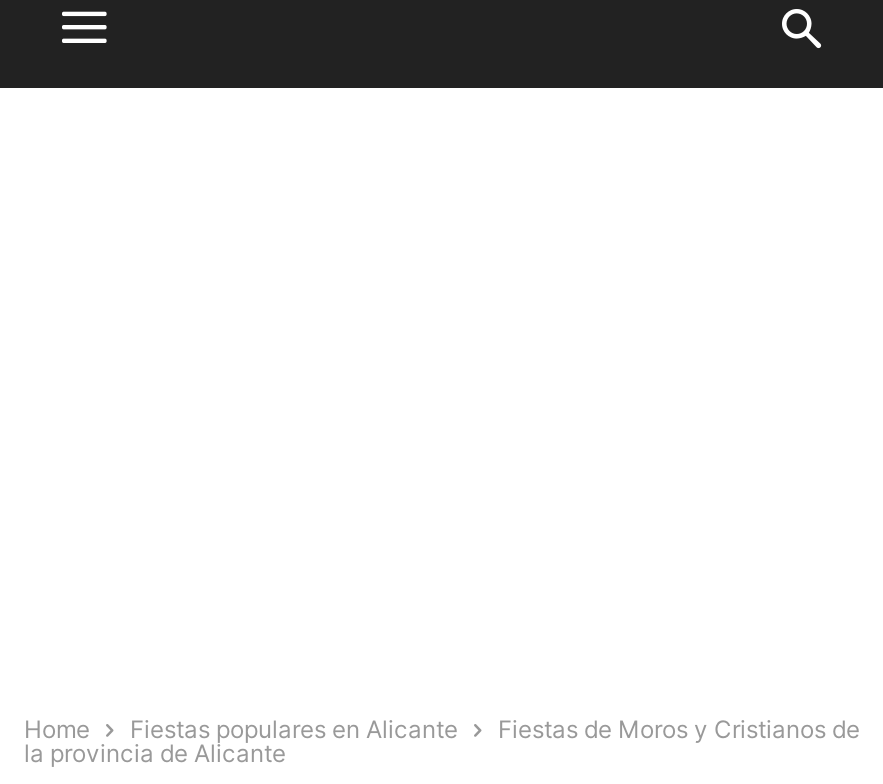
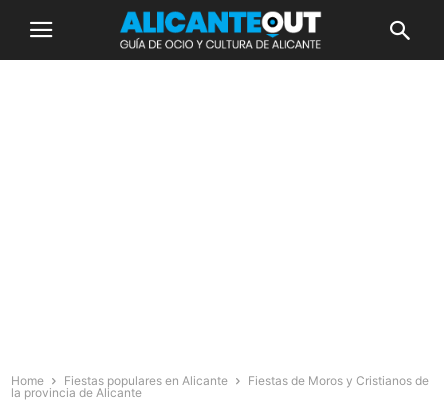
+ [image]
